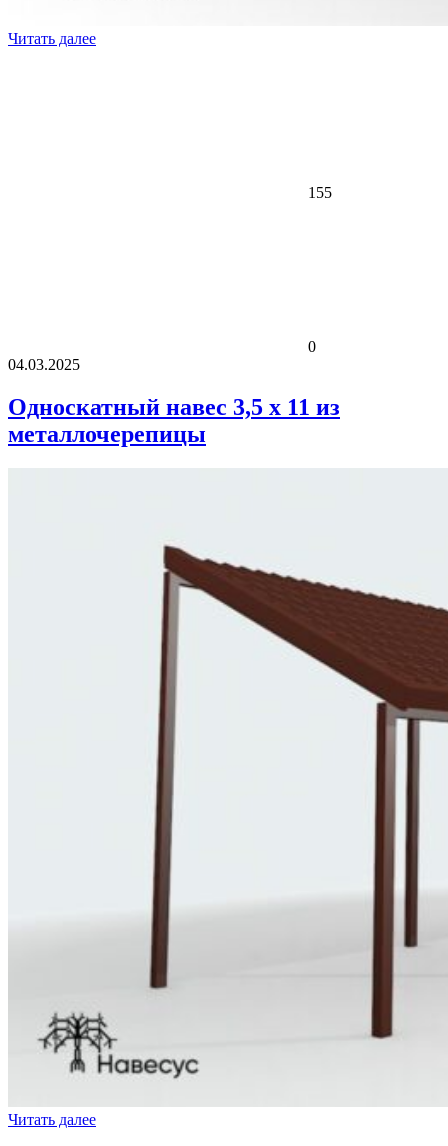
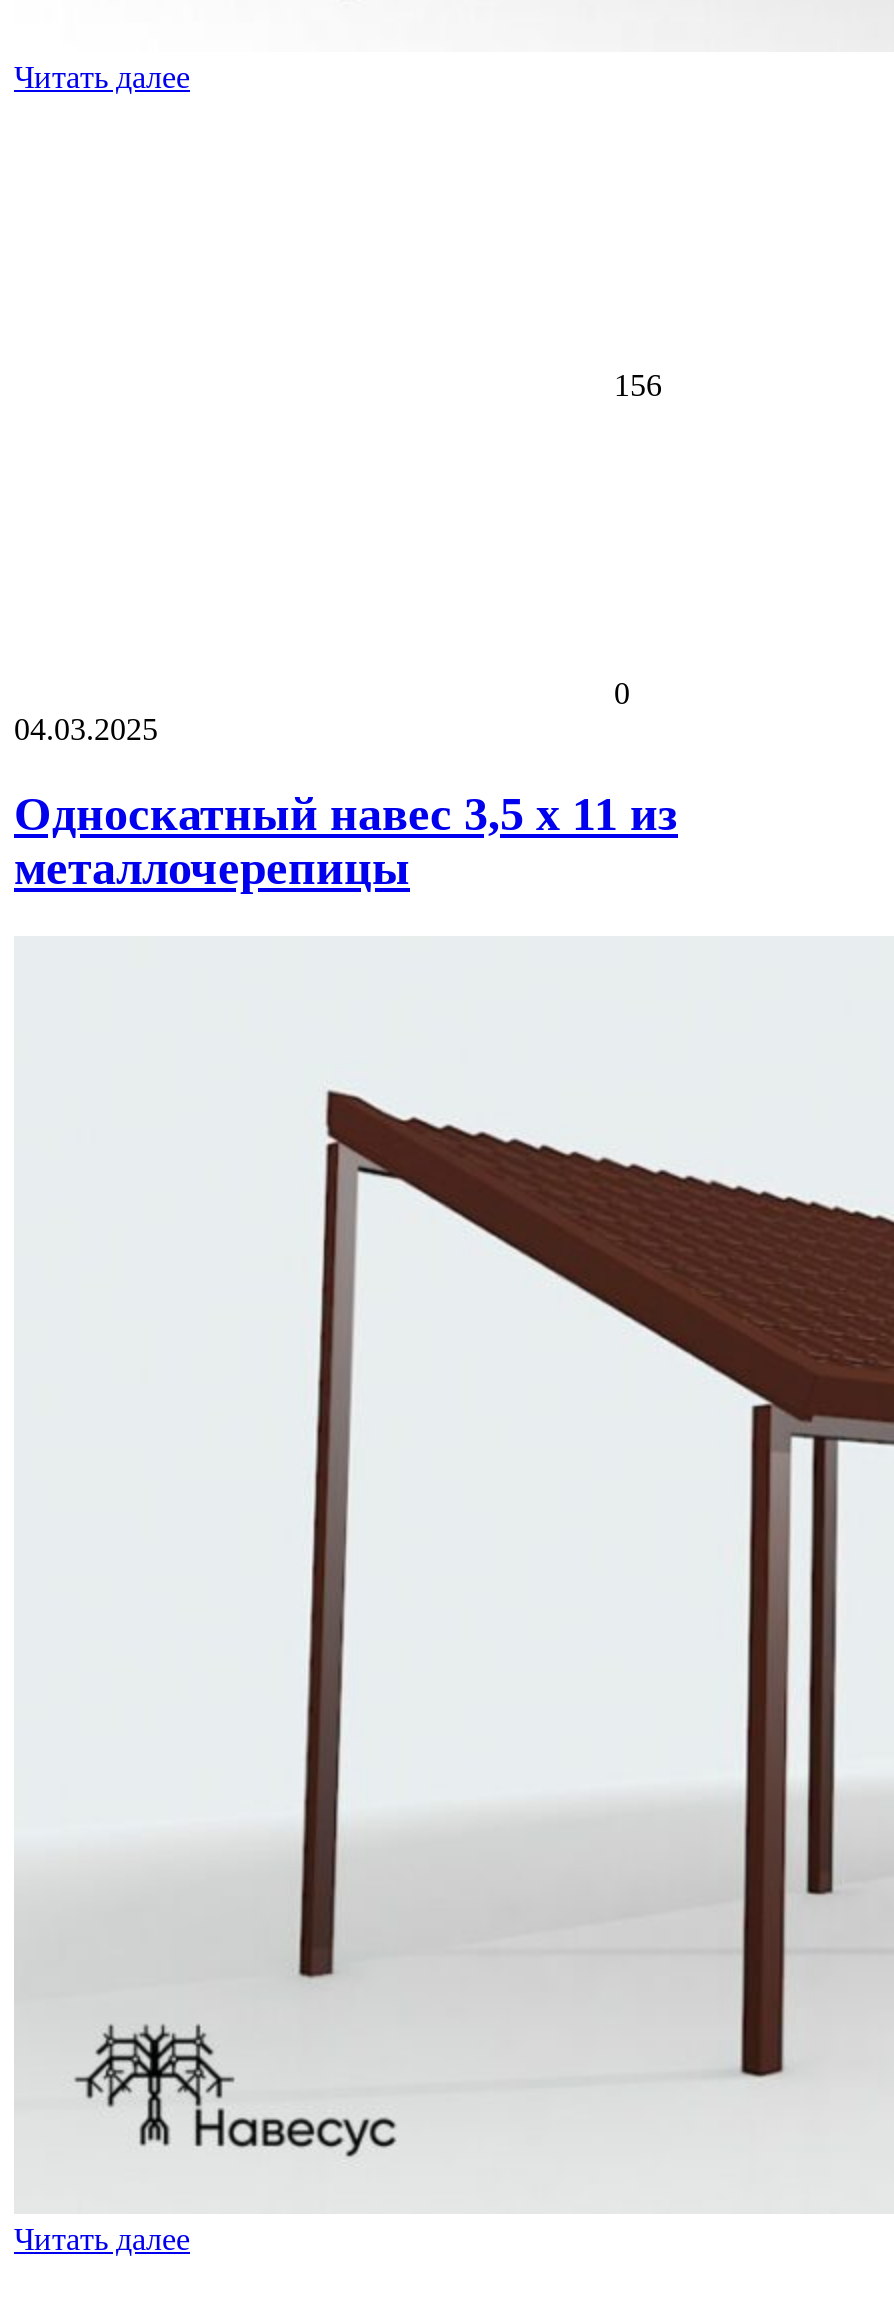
- 155
+ 156
